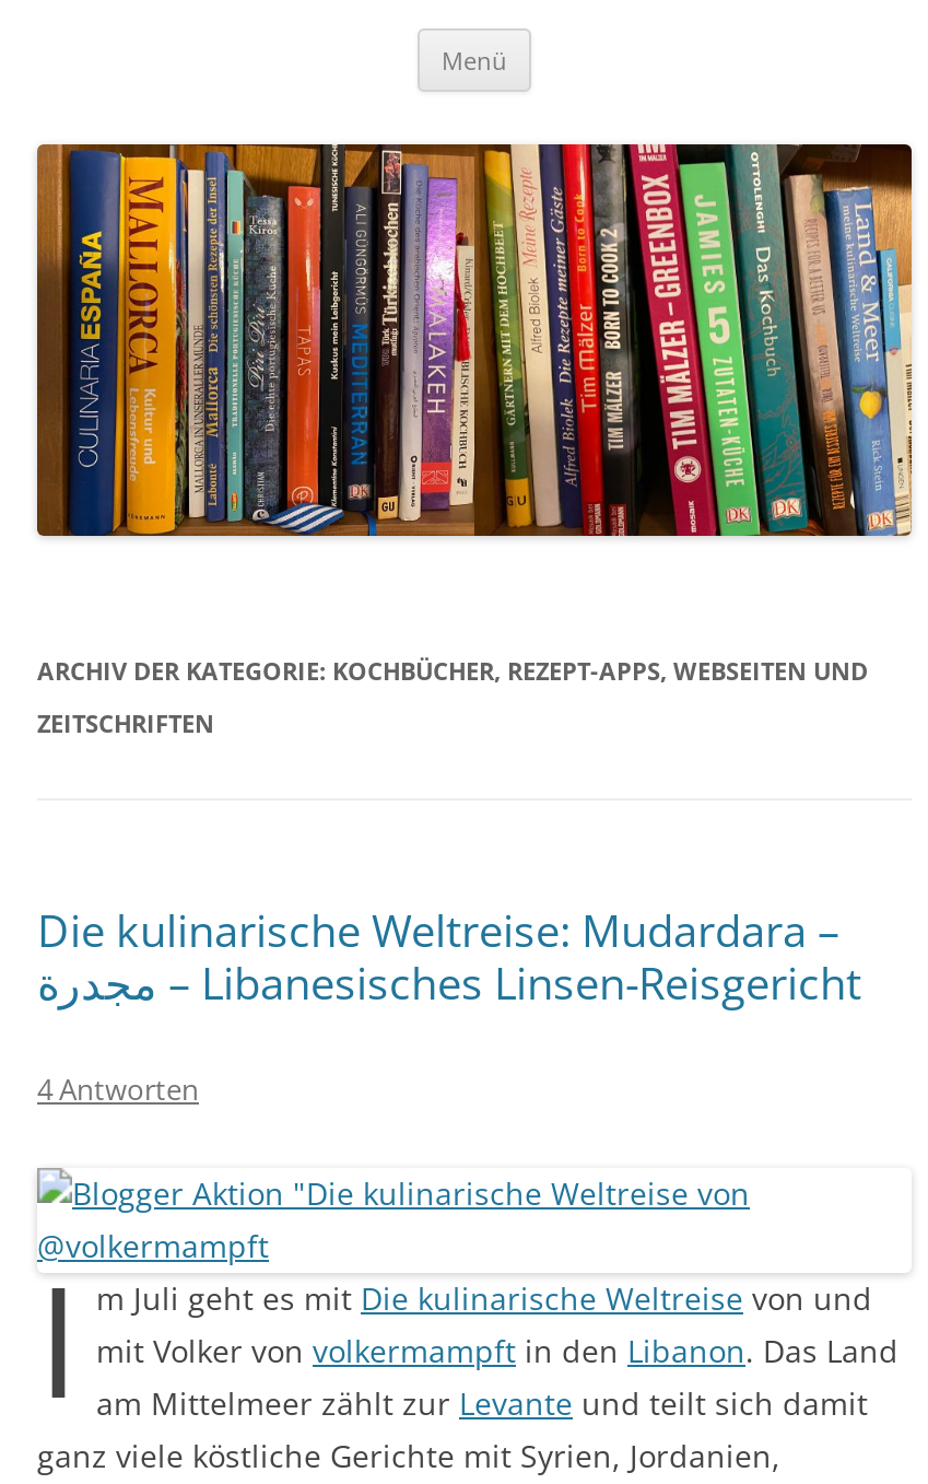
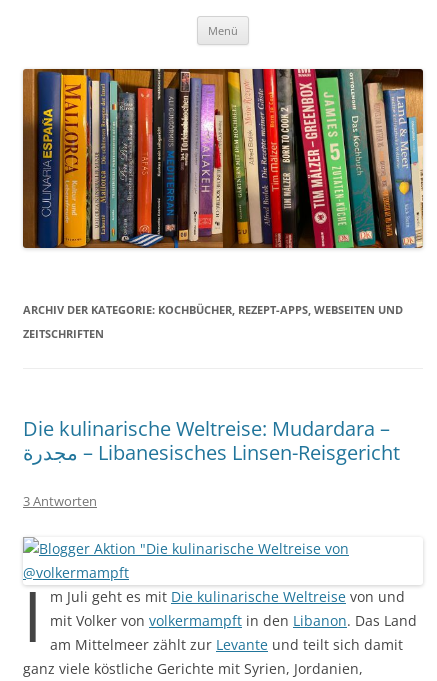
- 4 Antworten
+ 3 Antworten
